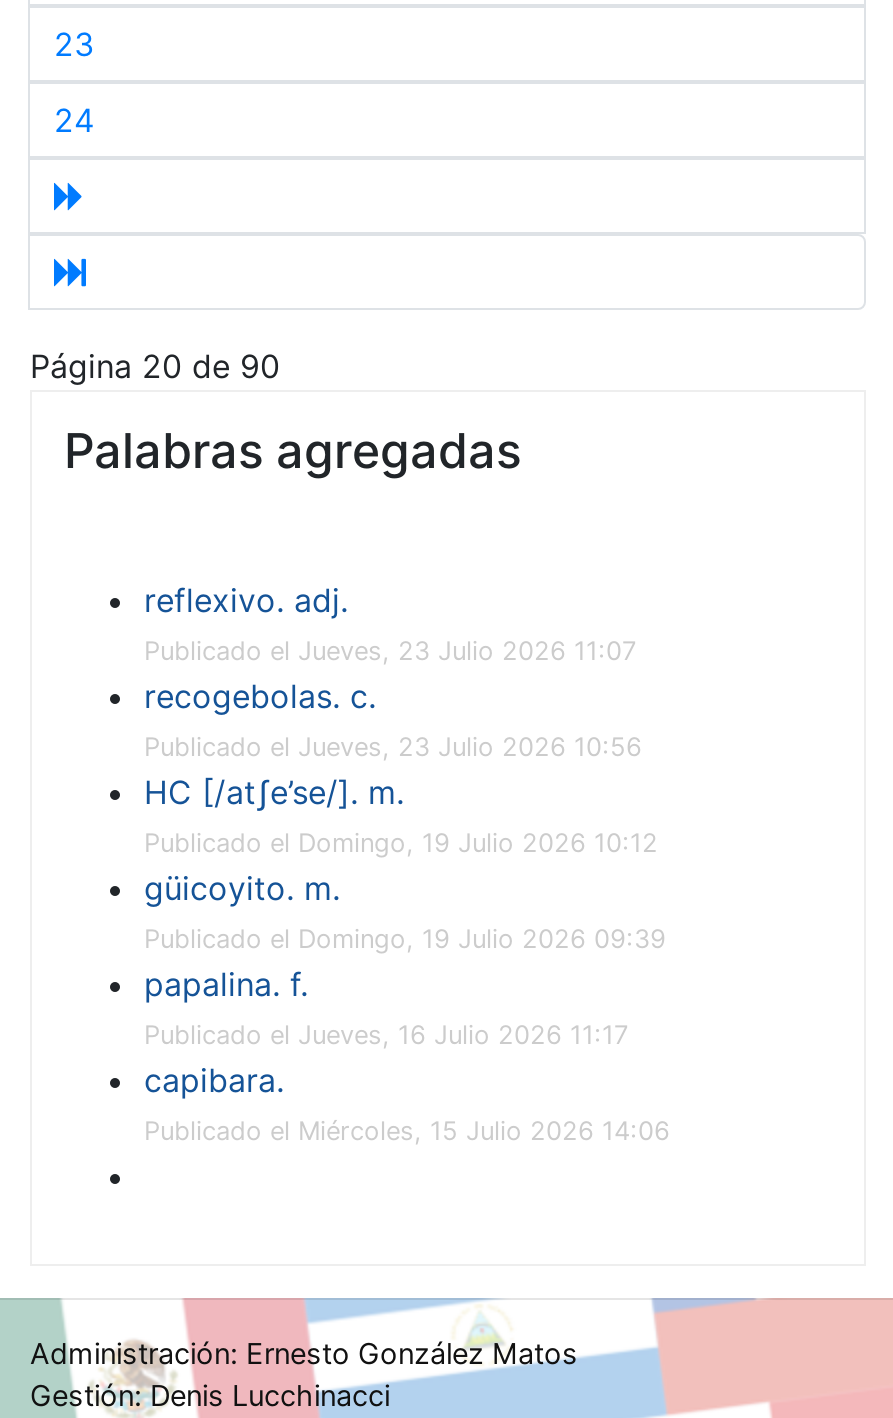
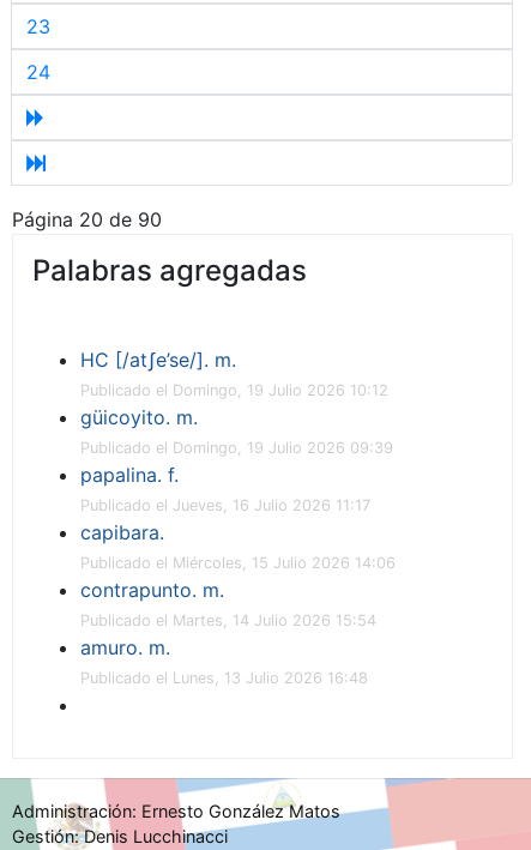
- reflexivo. adj.
- Publicado el Jueves, 23 Julio 2026 11:07
- recogebolas. c.
- Publicado el Jueves, 23 Julio 2026 10:56

moved up: HC [/atʃe’se/]. m. | Publicado el Domingo, 19 Julio 2026 10:12 | güicoyito. m. | Publicado el Domingo, 19 Julio 2026 09:39 | papalina. f. | Publicado el Jueves, 16 Julio 2026 11:17 | capibara. | Publicado el Miércoles, 15 Julio 2026 14:06

+ contrapunto. m.
+ Publicado el Martes, 14 Julio 2026 15:54
+ amuro. m.
+ Publicado el Lunes, 13 Julio 2026 16:48
